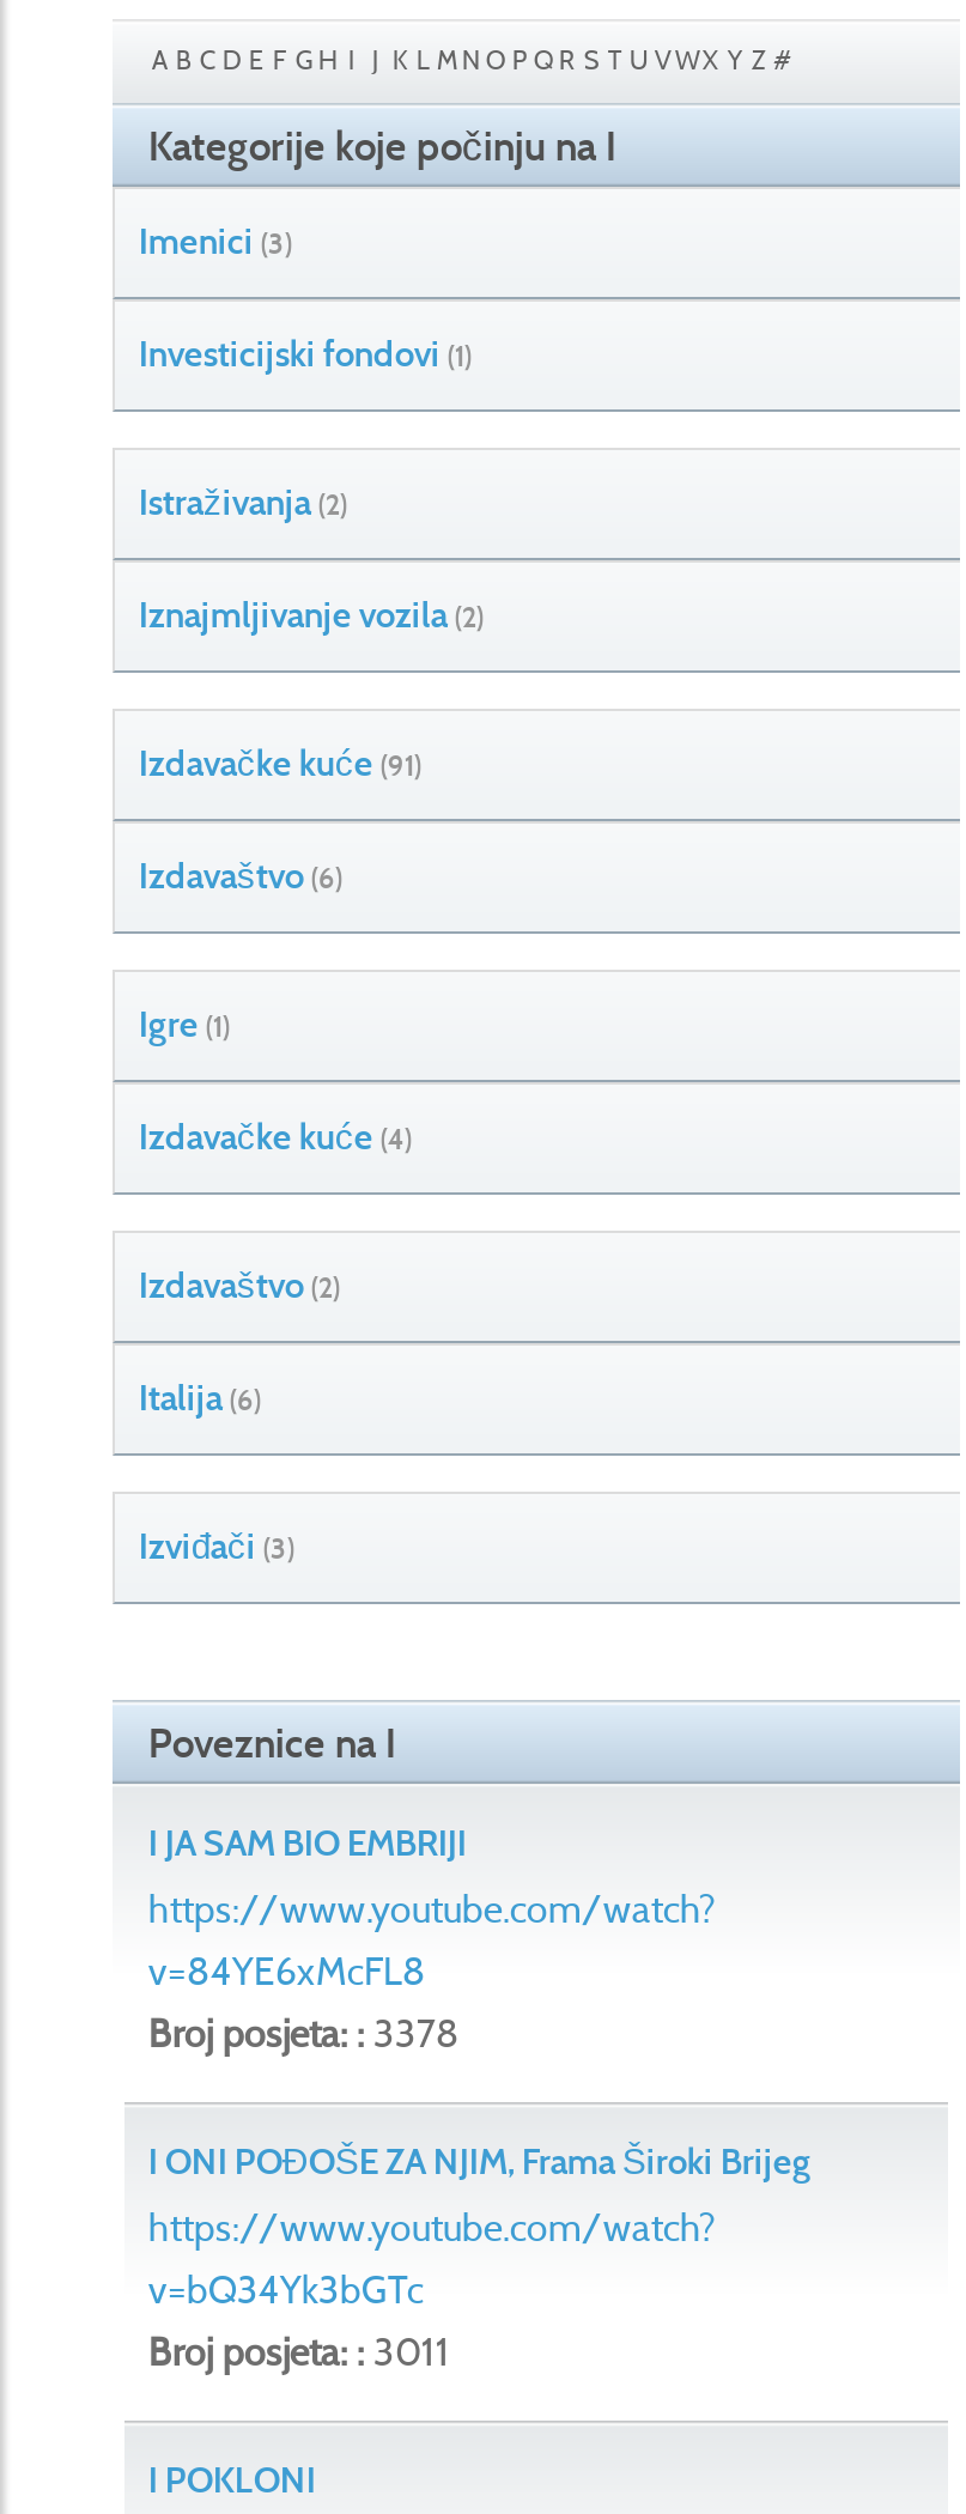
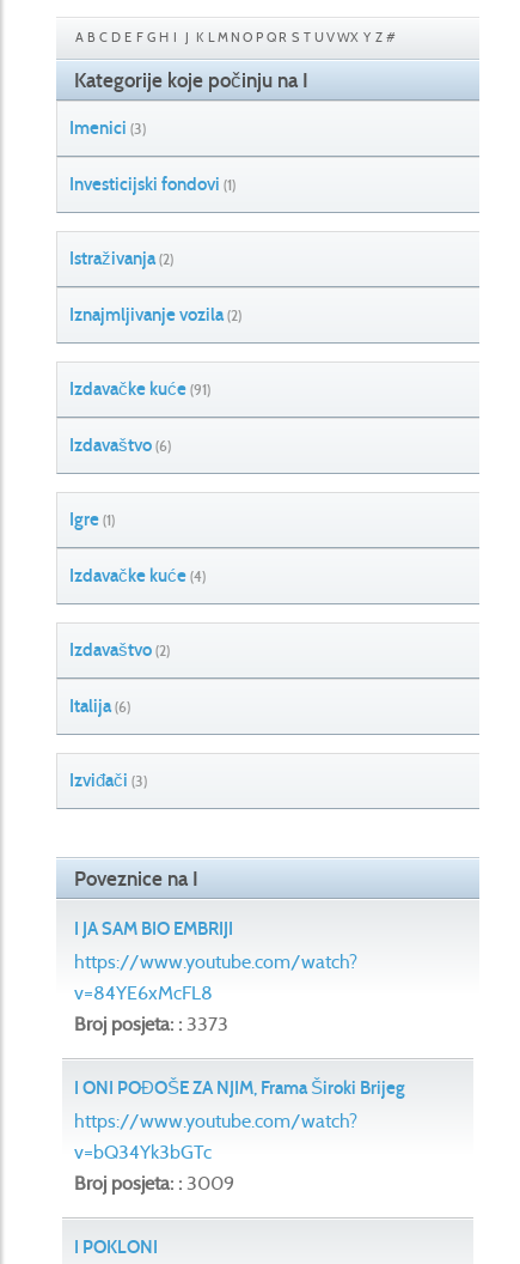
- Broj posjeta: : 3378
+ Broj posjeta: : 3373

- Broj posjeta: : 3011
+ Broj posjeta: : 3009
